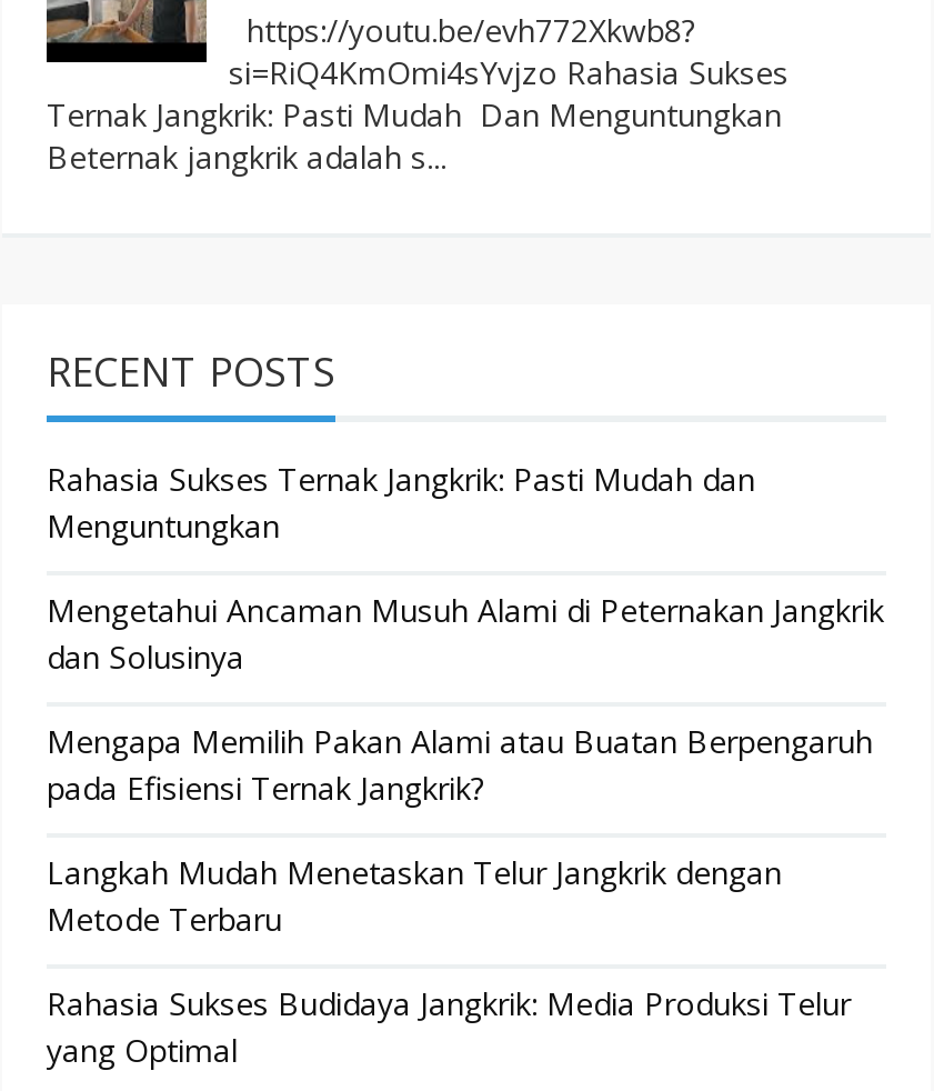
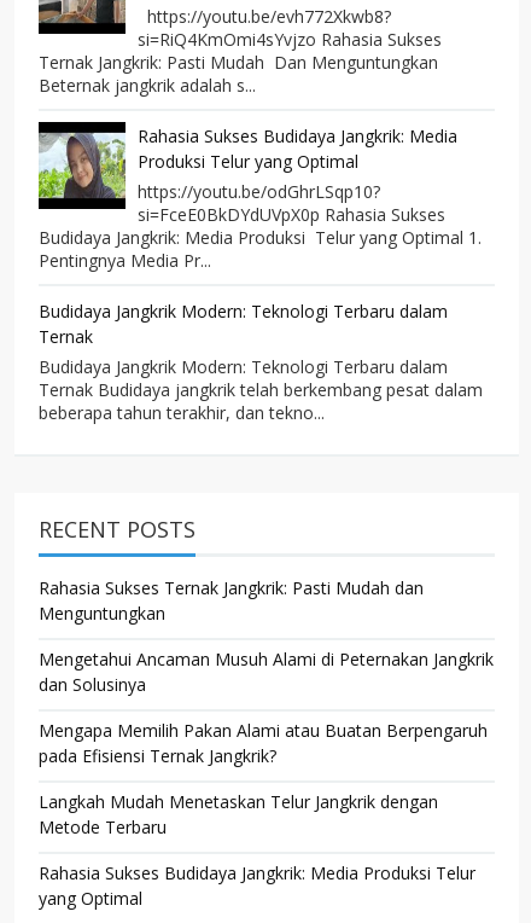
+ [image]
+ Rahasia Sukses Budidaya Jangkrik: Media
+ Produksi Telur yang Optimal
+ https://youtu.be/odGhrLSqp10?
+ si=FceE0BkDYdUVpX0p Rahasia Sukses
+ Budidaya Jangkrik: Media Produksi Telur yang Optimal 1.
+ Pentingnya Media Pr...
+ Budidaya Jangkrik Modern: Teknologi Terbaru dalam
+ Ternak
+ Budidaya Jangkrik Modern: Teknologi Terbaru dalam
+ Ternak Budidaya jangkrik telah berkembang pesat dalam
+ beberapa tahun terakhir, dan tekno...
